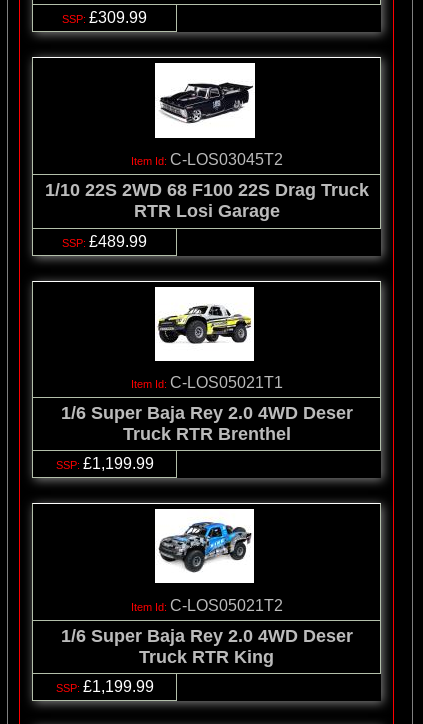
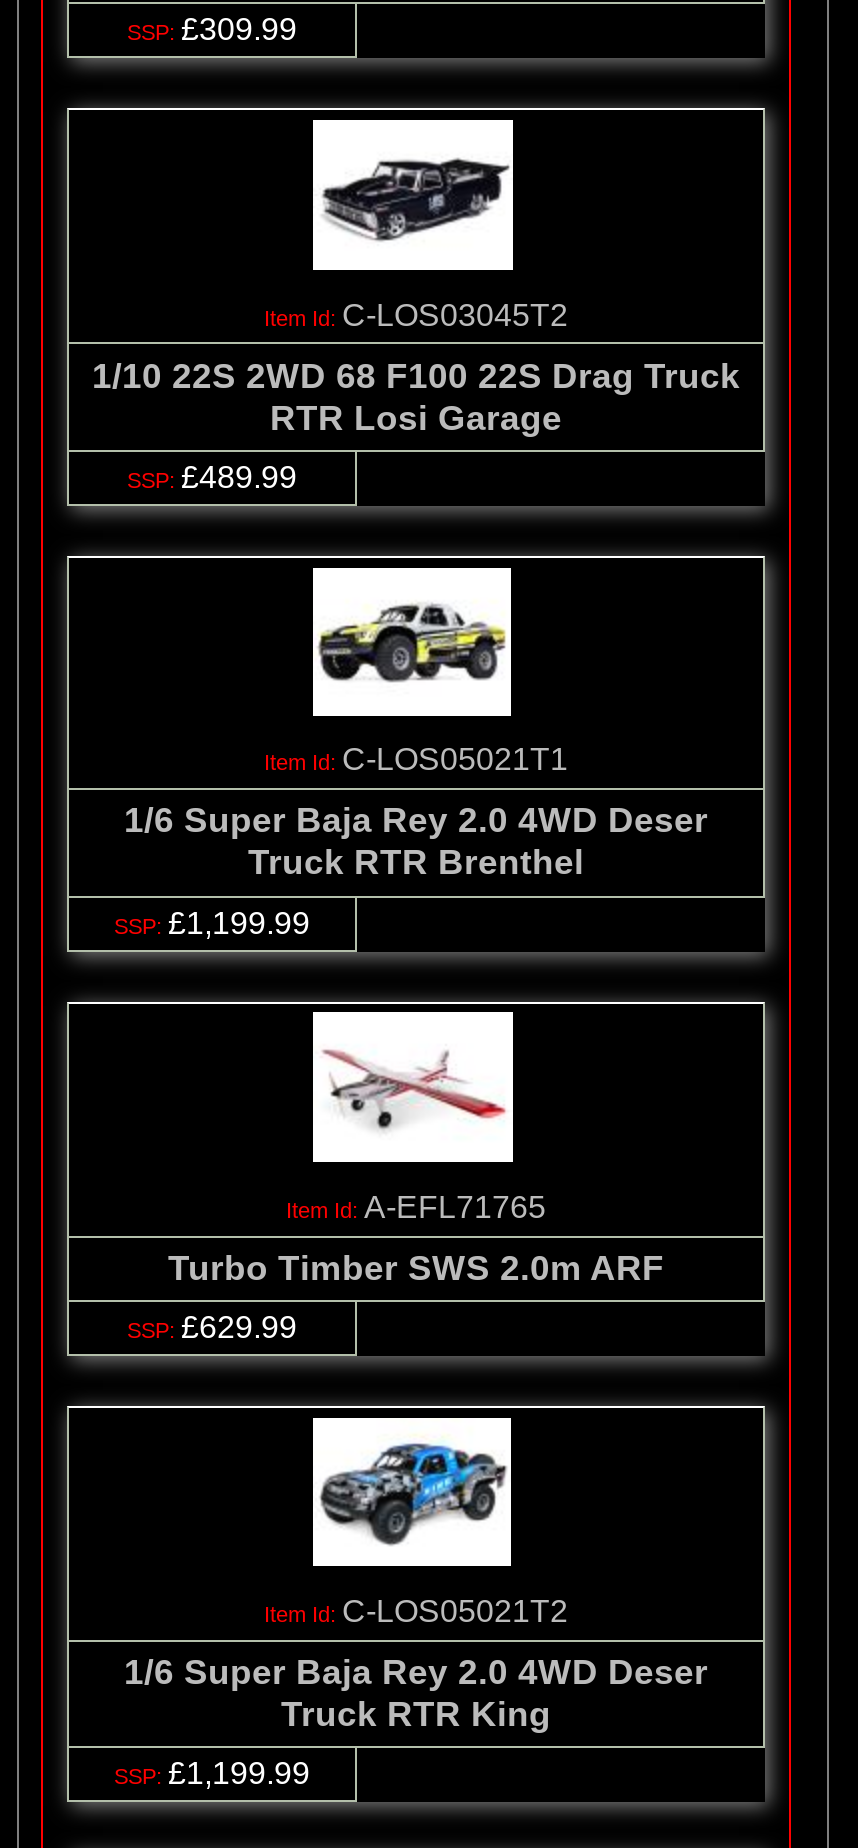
+ [image]
+ A-EFL71765
+ Turbo Timber SWS 2.0m ARF
+ £629.99
